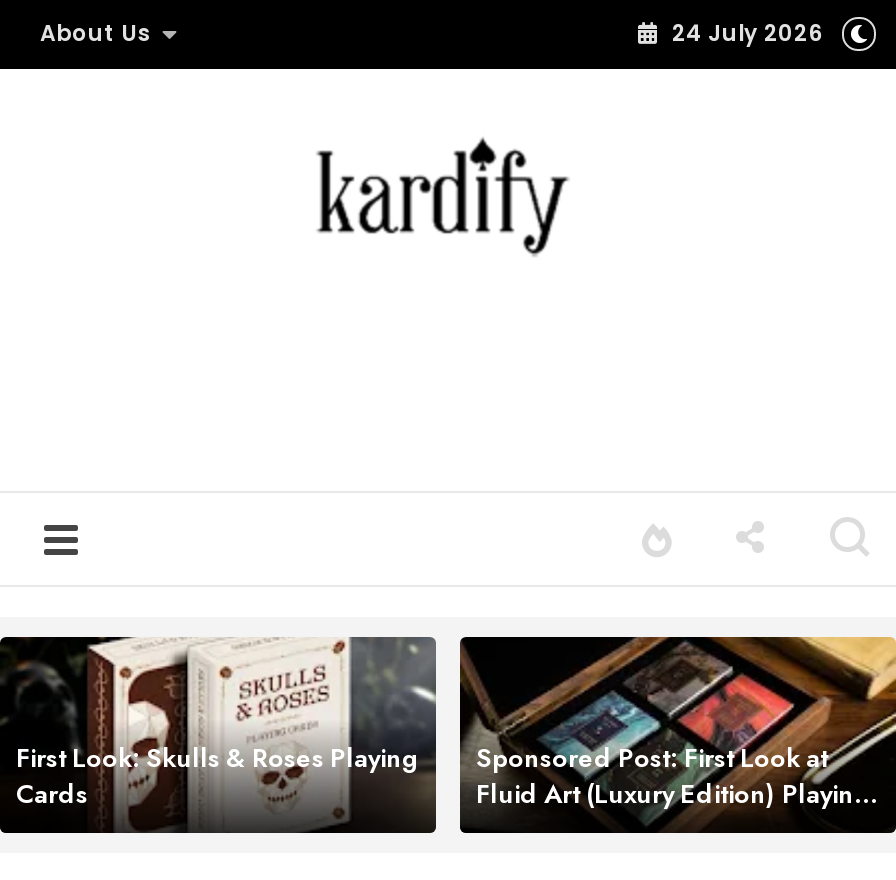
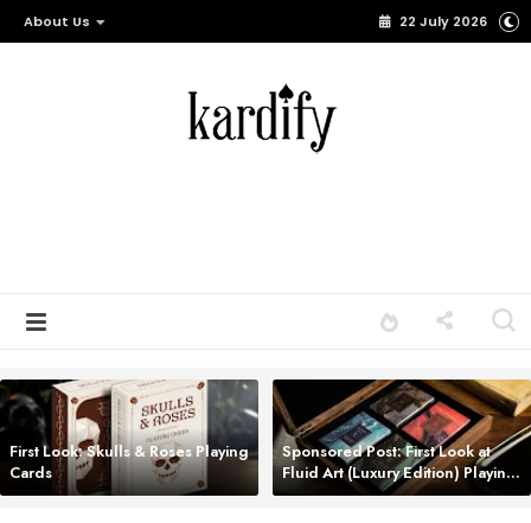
- 24 July 2026
+ 22 July 2026
